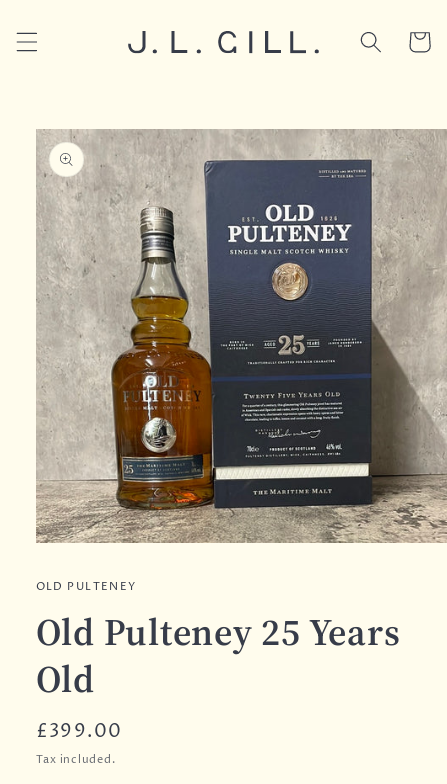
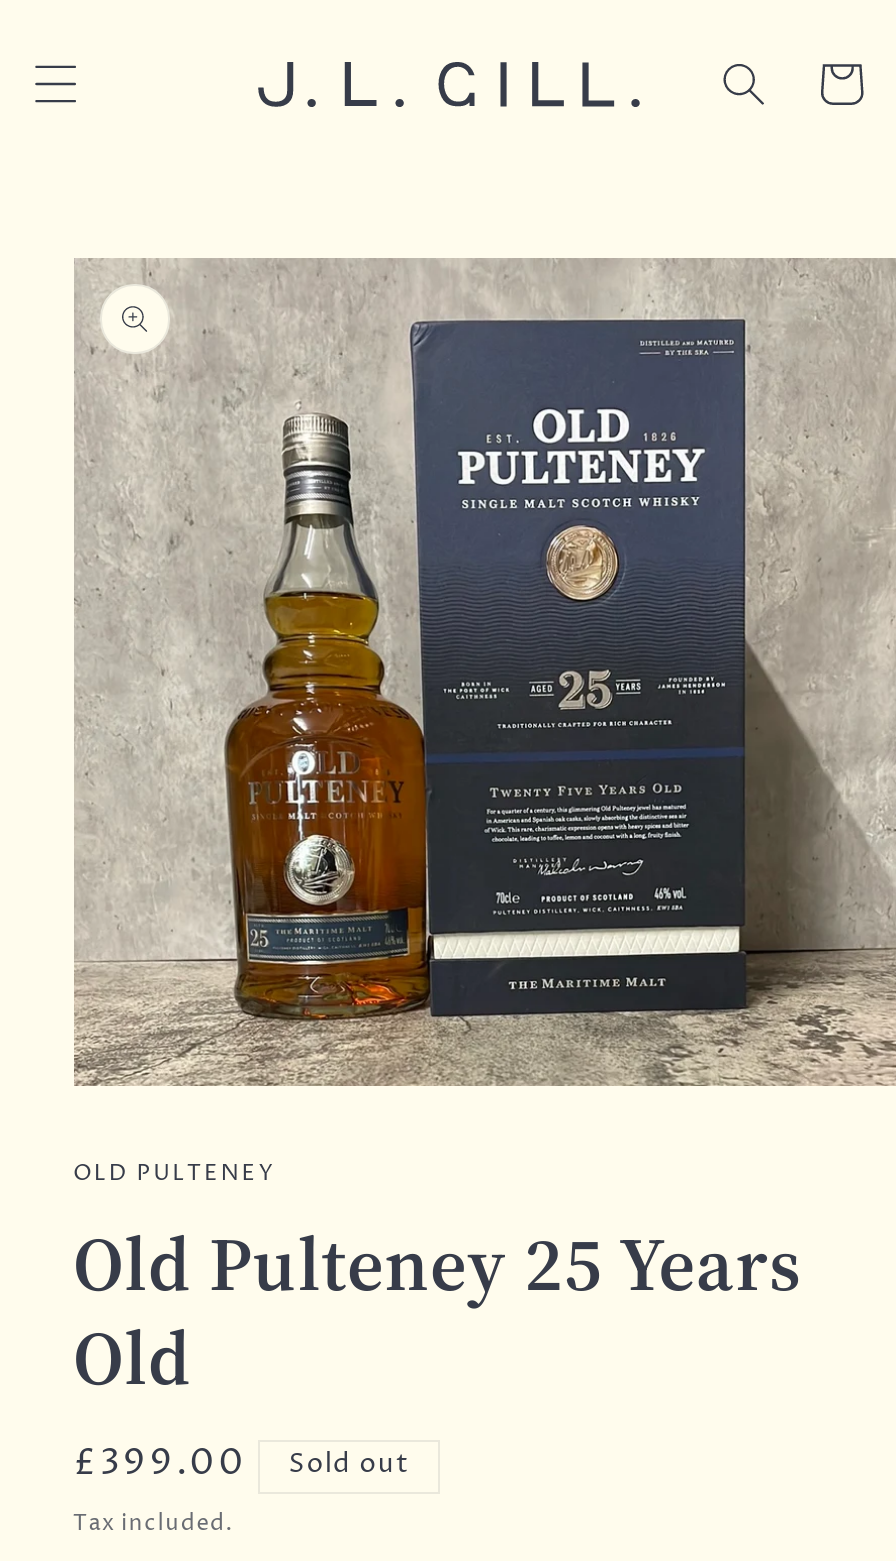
+ Sold out
